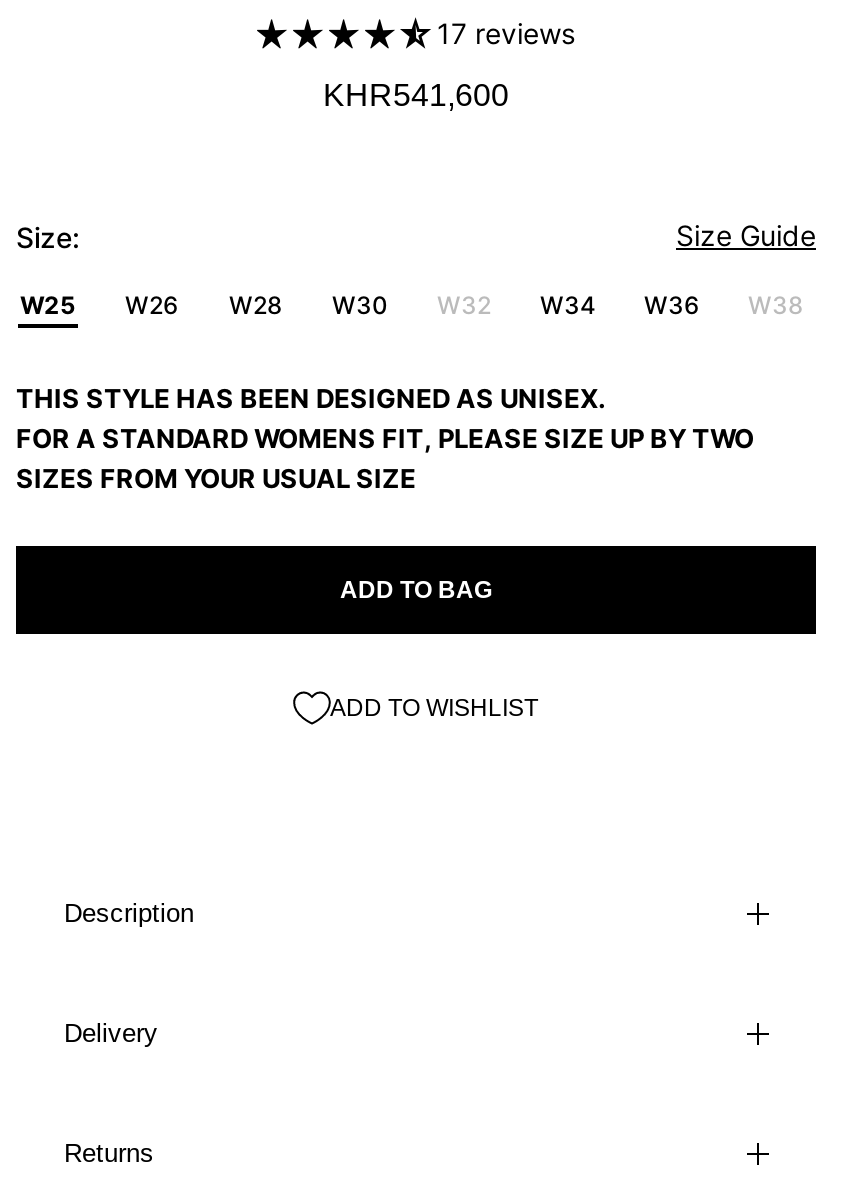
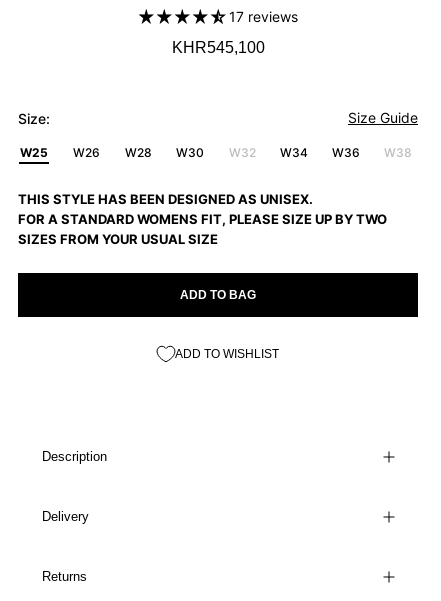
- KHR541,600
+ KHR545,100
